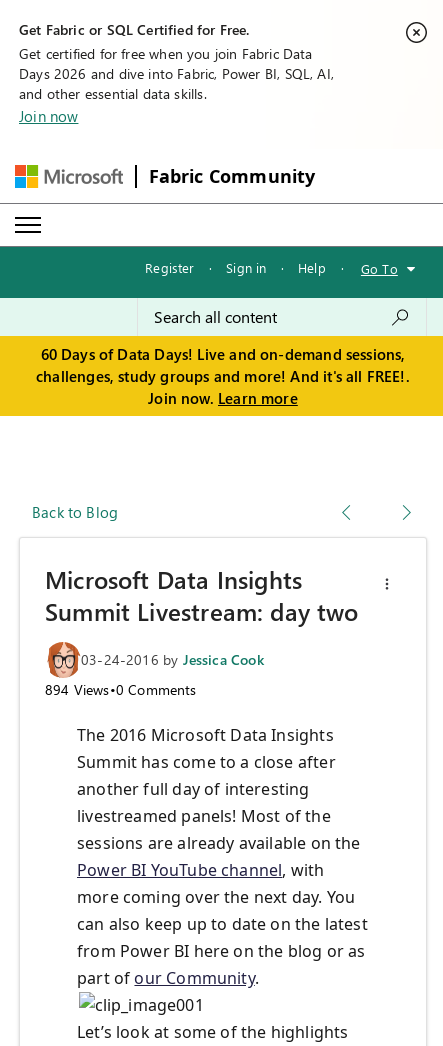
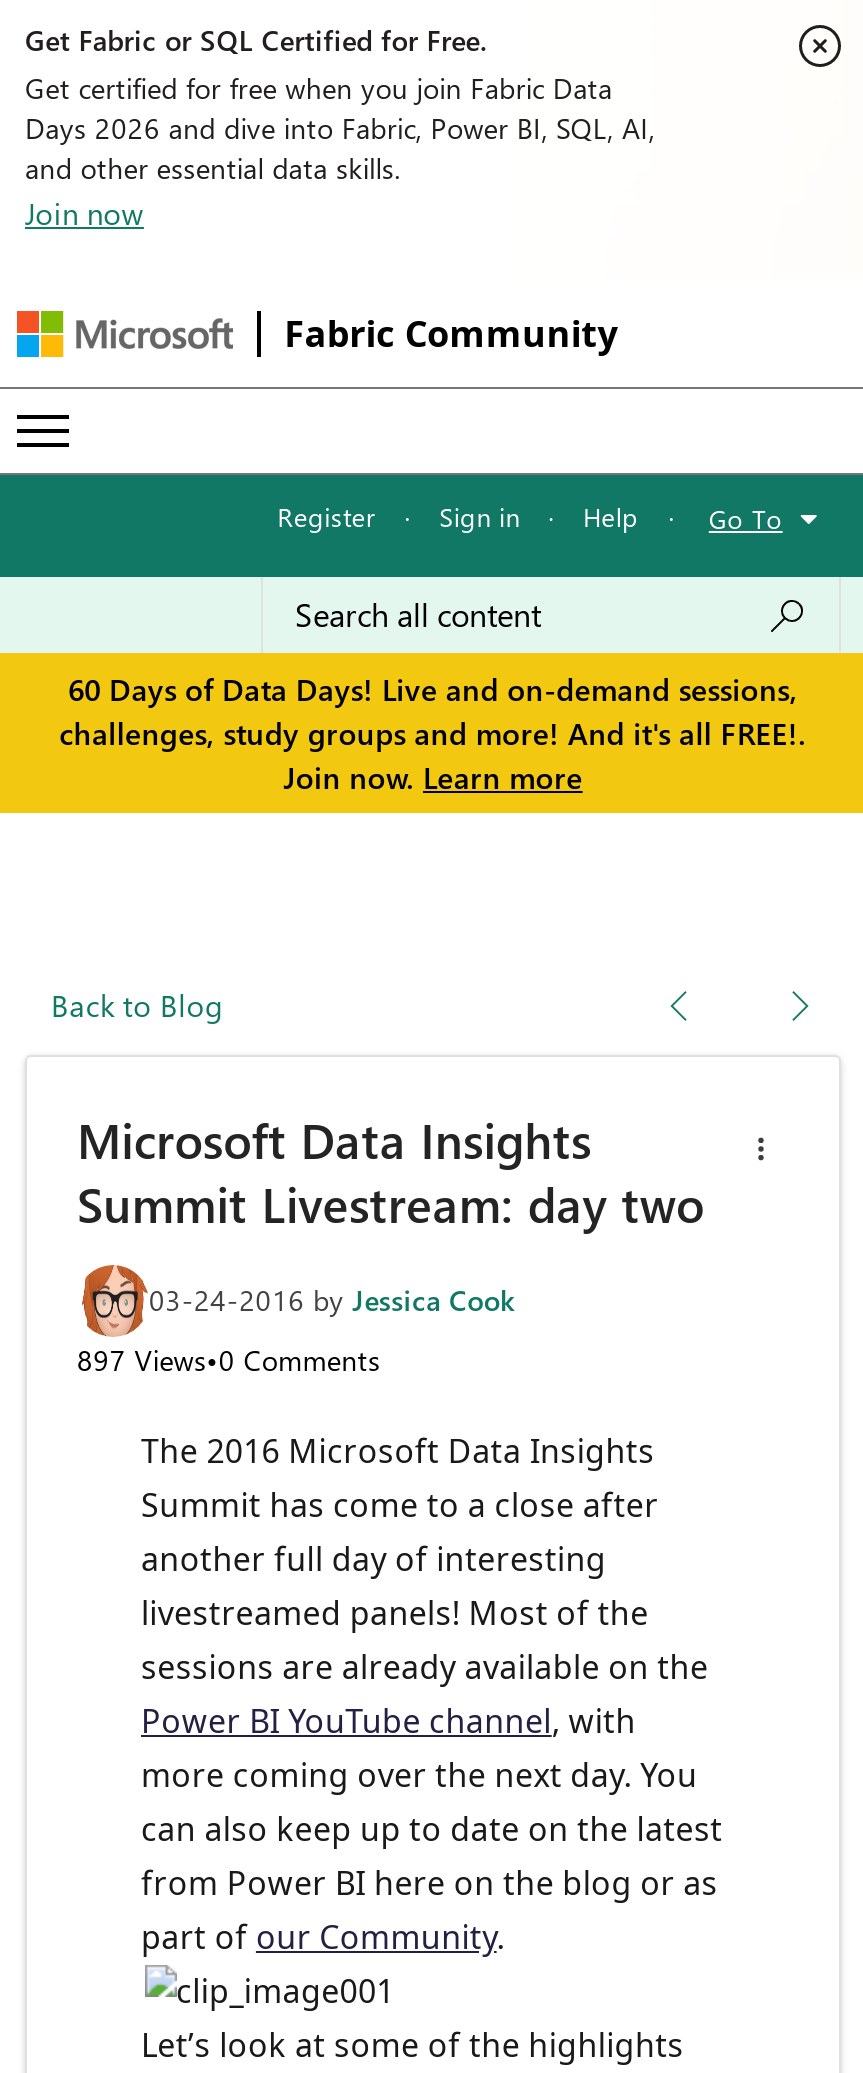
- 894 Views•0 Comments
+ 897 Views•0 Comments
